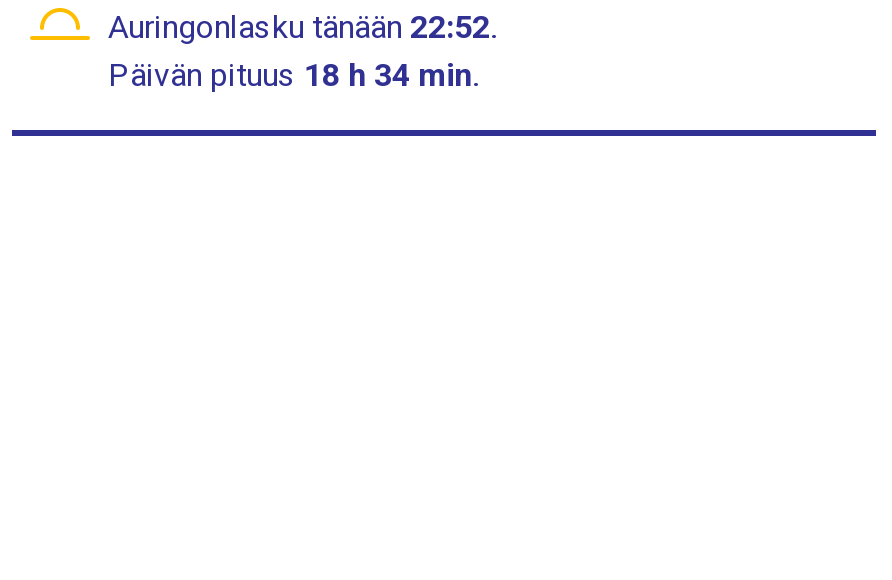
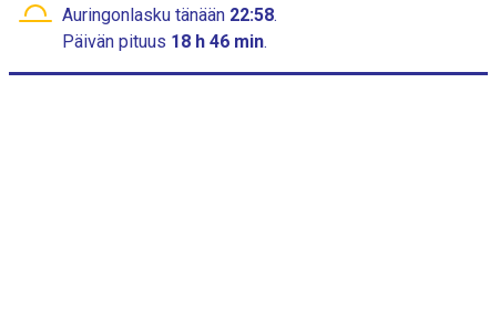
- Auringonlasku tänään 22:52.
+ Auringonlasku tänään 22:58.

- Päivän pituus 18 h 34 min.
+ Päivän pituus 18 h 46 min.
